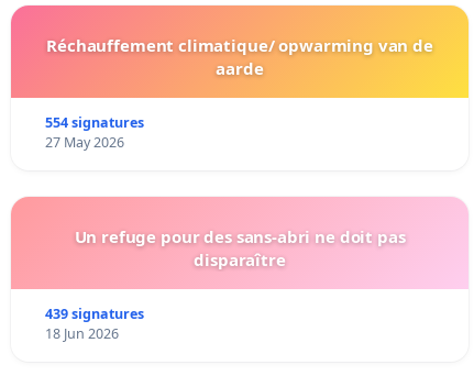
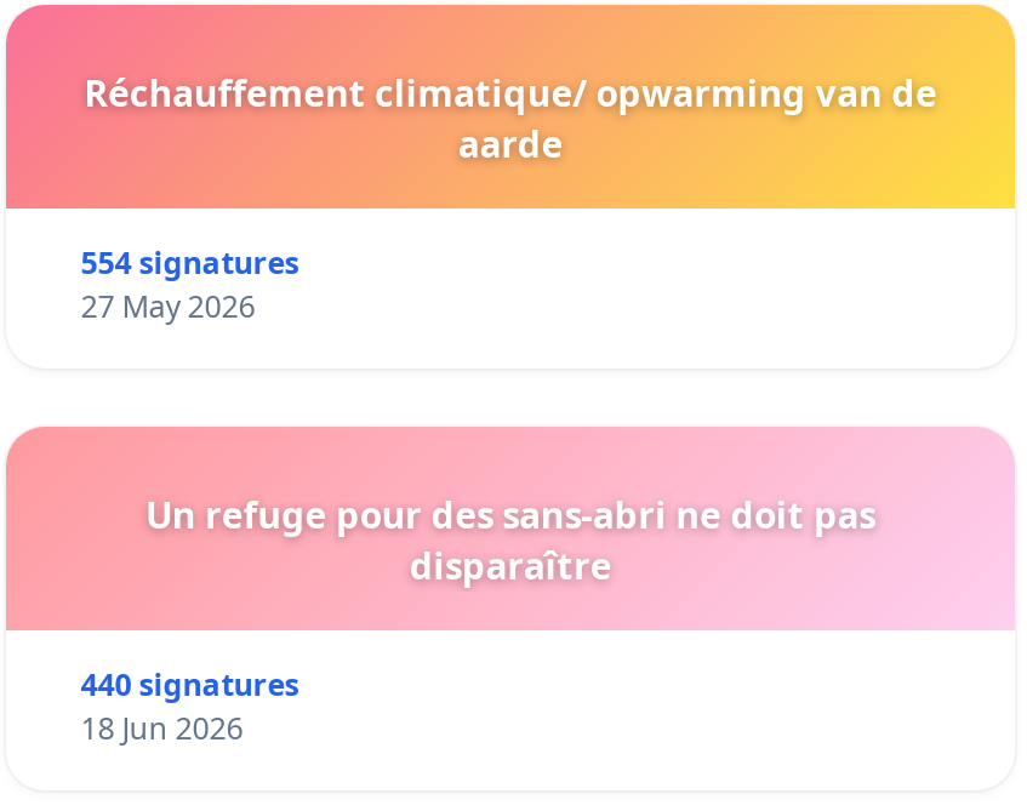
- 439 signatures
+ 440 signatures
